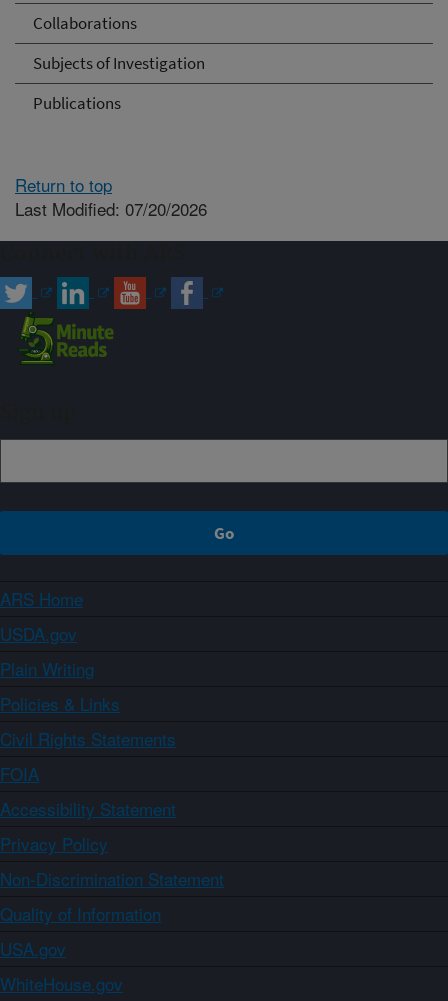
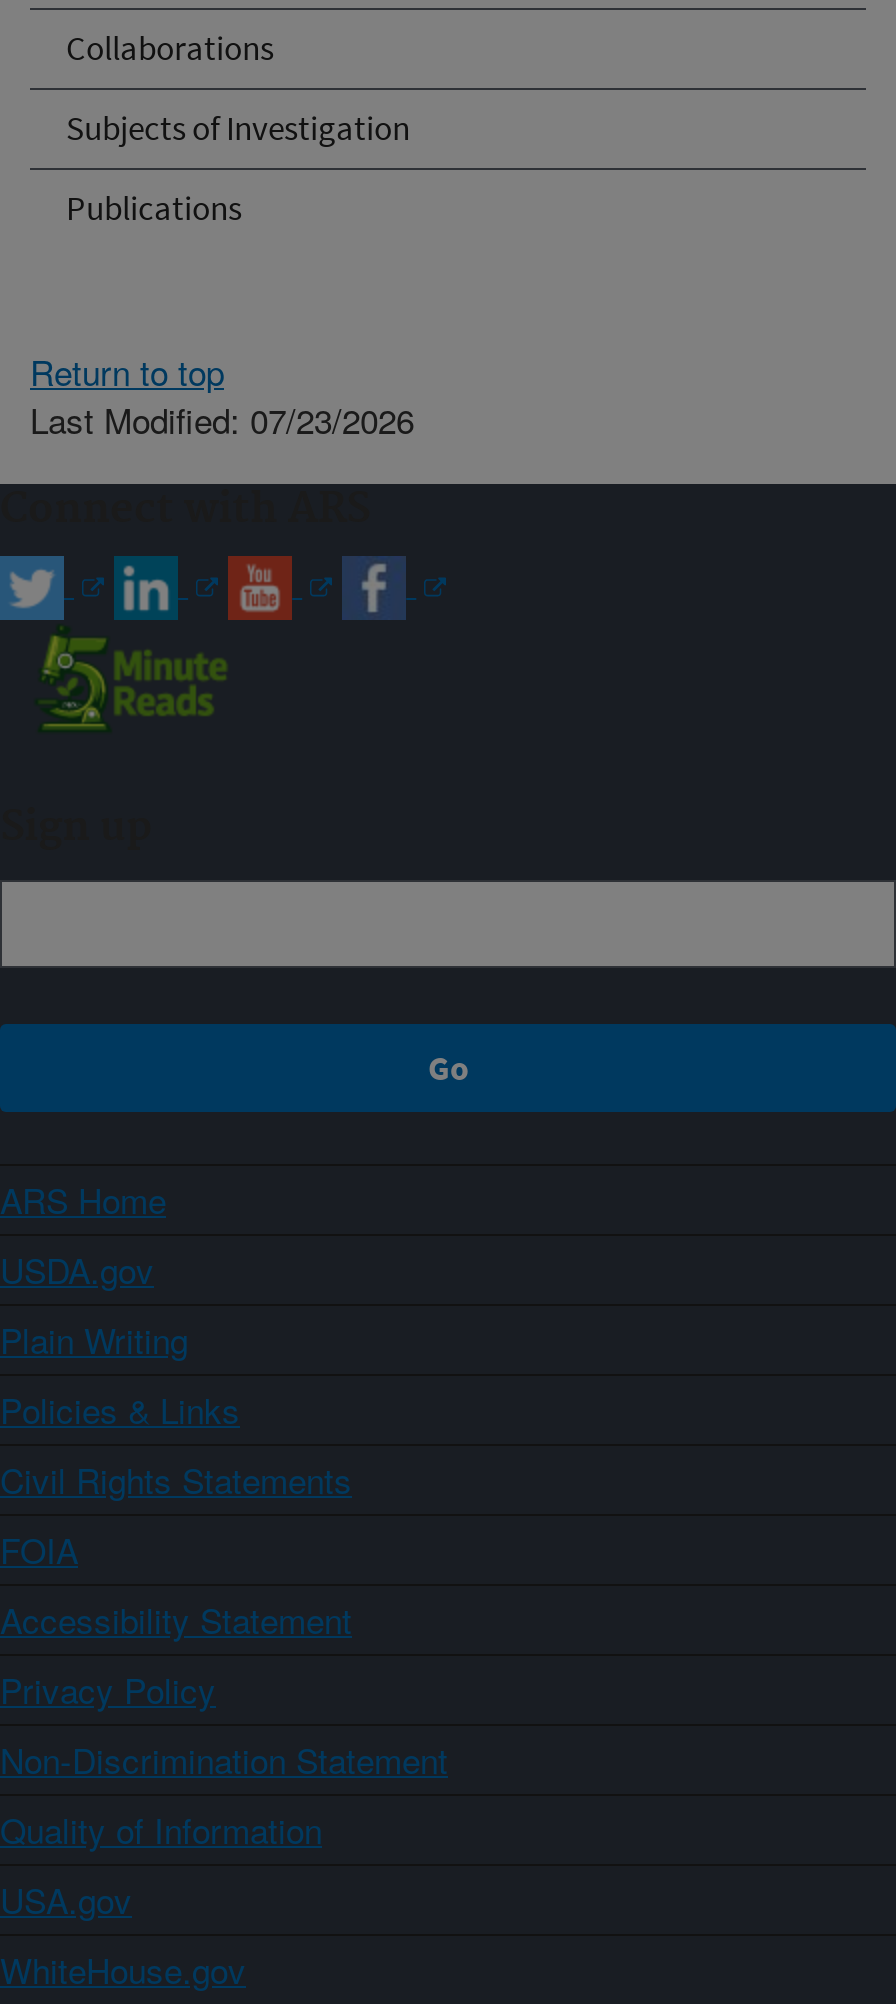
- Last Modified: 07/20/2026
+ Last Modified: 07/23/2026
